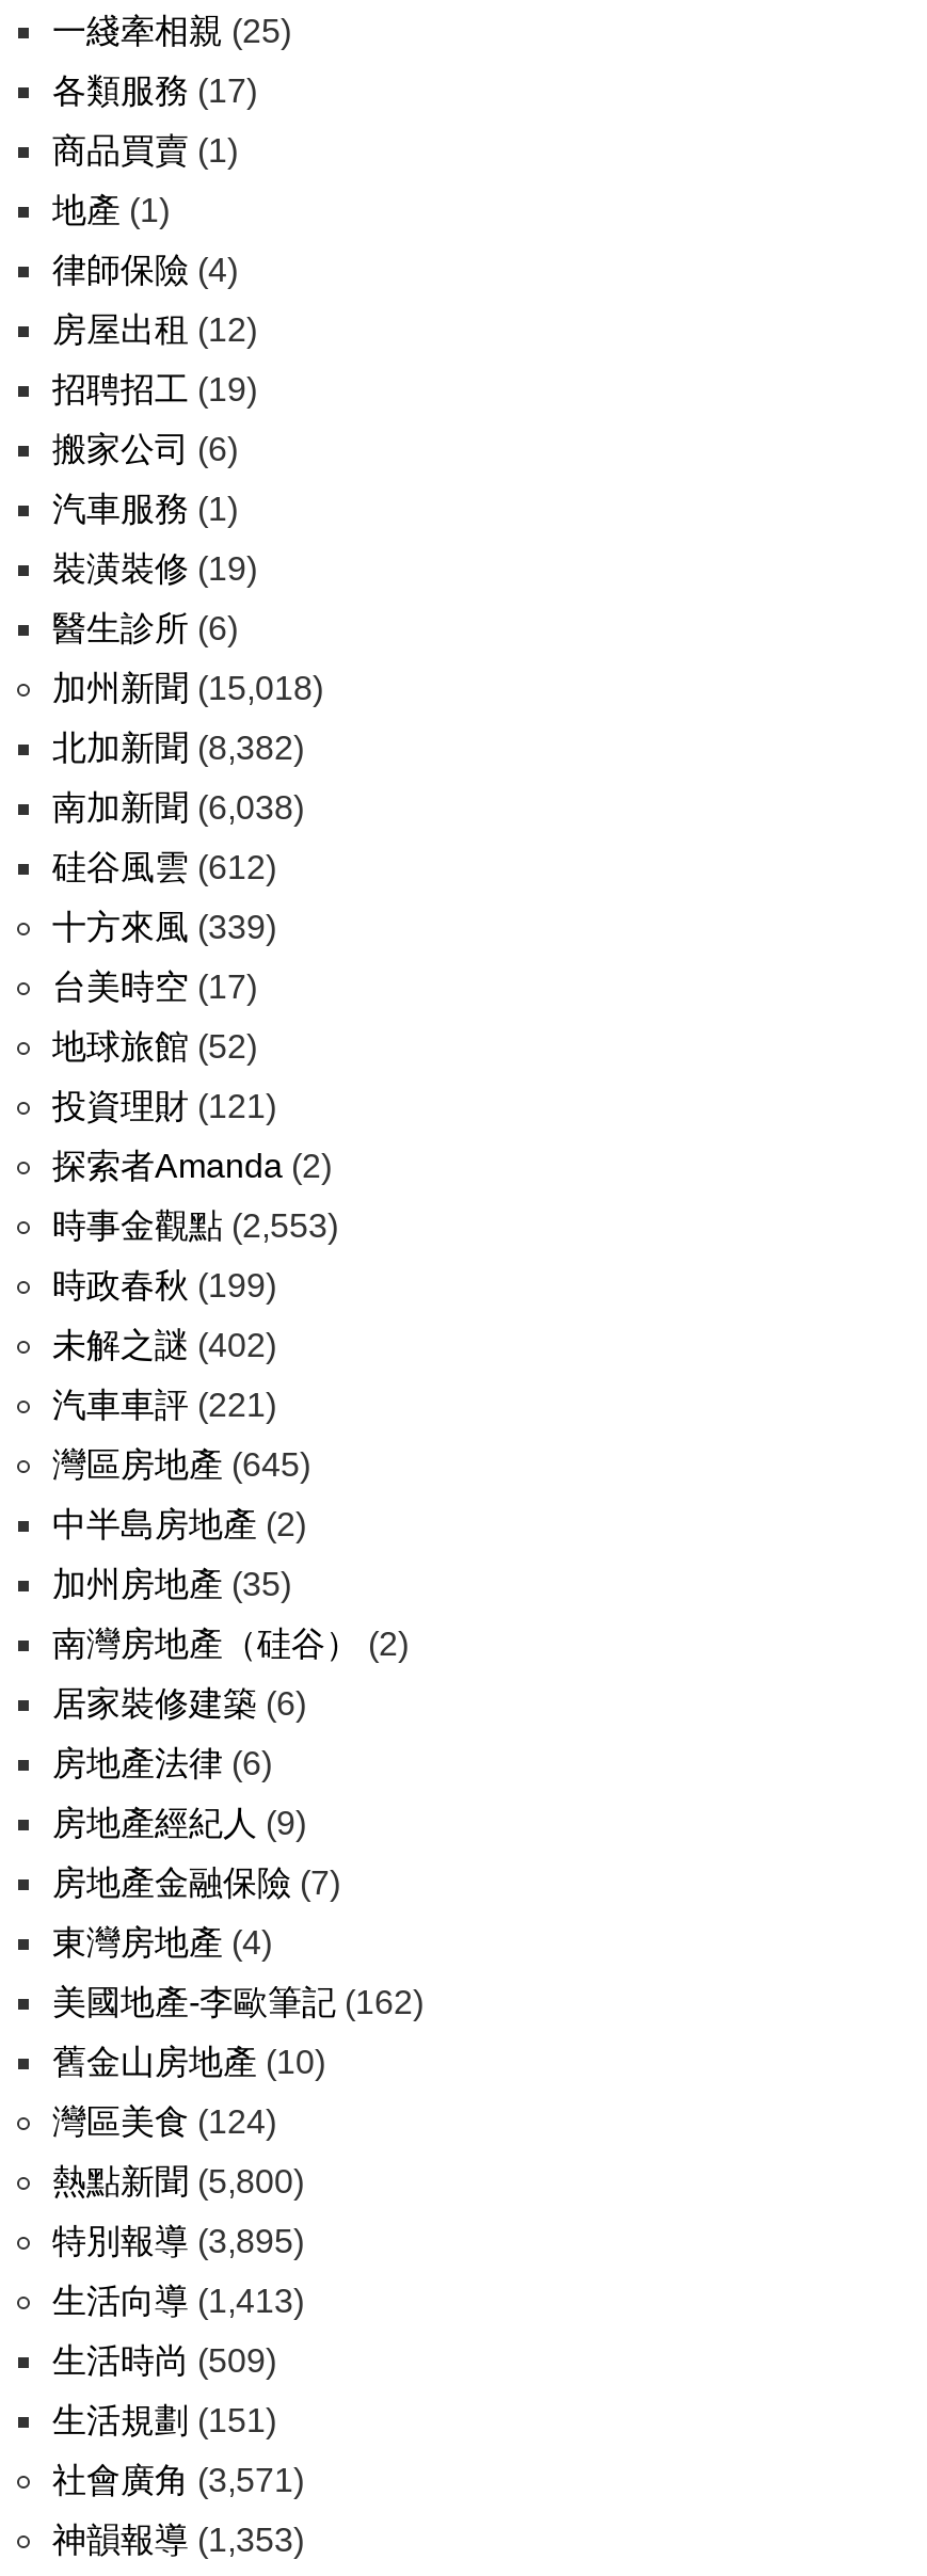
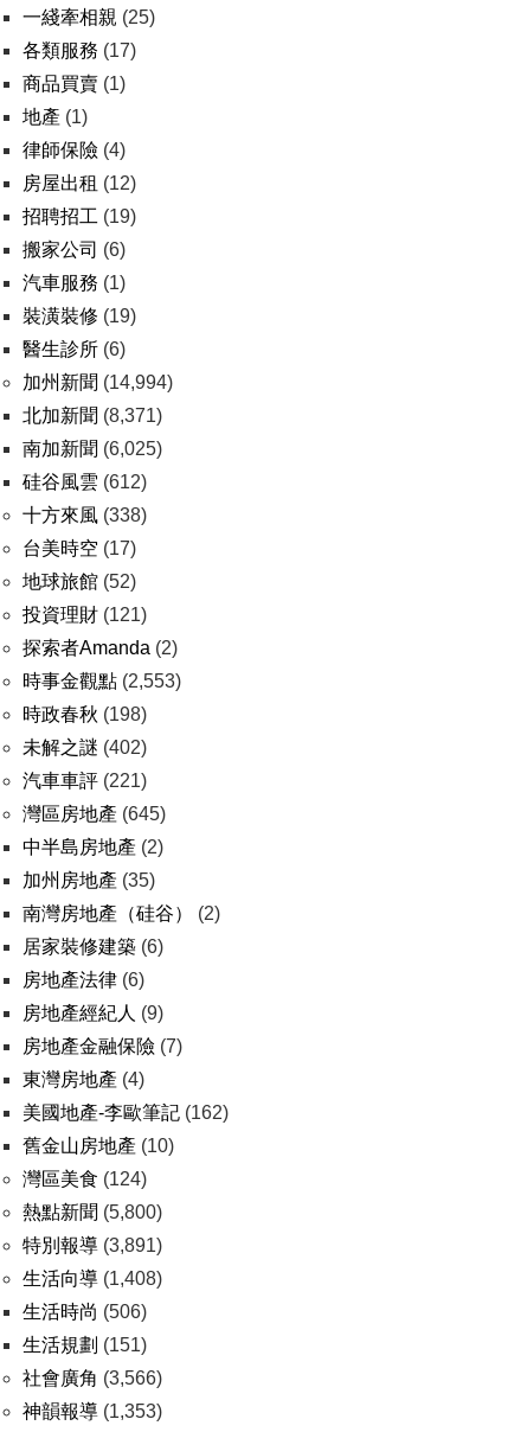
- 加州新聞(15,018)
+ 加州新聞(14,994)

- 北加新聞(8,382)
+ 北加新聞(8,371)

- 南加新聞(6,038)
+ 南加新聞(6,025)

- 十方來風(339)
+ 十方來風(338)

- 時政春秋(199)
+ 時政春秋(198)

- 特別報導(3,895)
+ 特別報導(3,891)

- 生活向導(1,413)
+ 生活向導(1,408)

- 生活時尚(509)
+ 生活時尚(506)

- 社會廣角(3,571)
+ 社會廣角(3,566)
